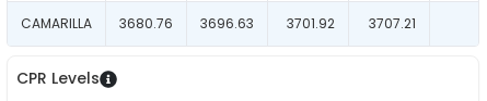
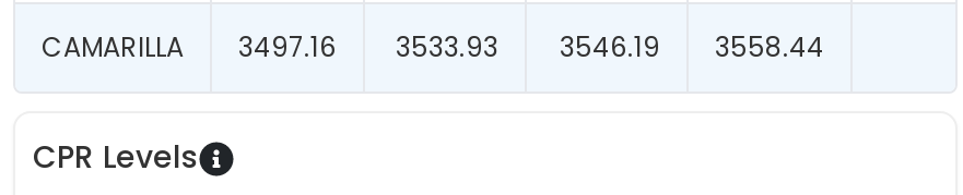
- 3680.76
+ 3497.16

- 3696.63
+ 3533.93

- 3701.92
+ 3546.19

- 3707.21
+ 3558.44
